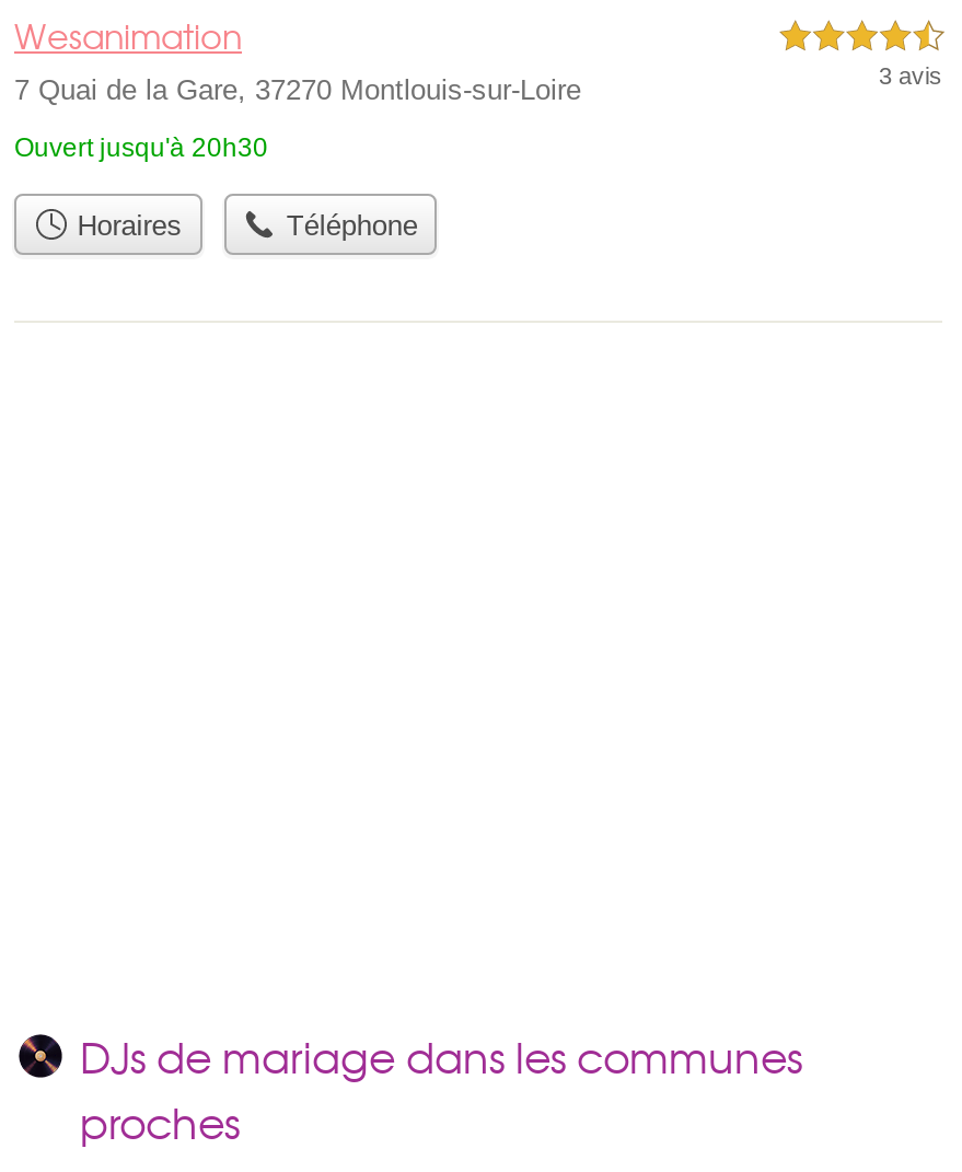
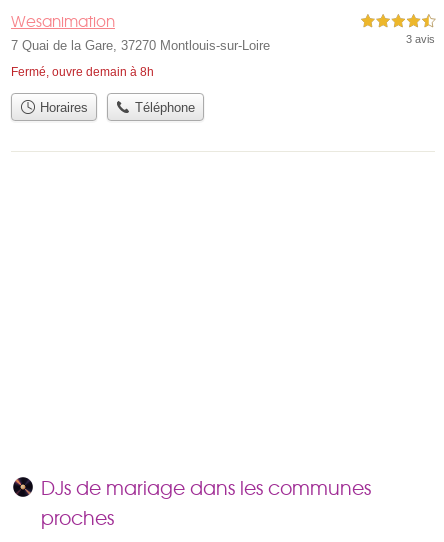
- Ouvert jusqu'à 20h30
+ Fermé, ouvre demain à 8h
